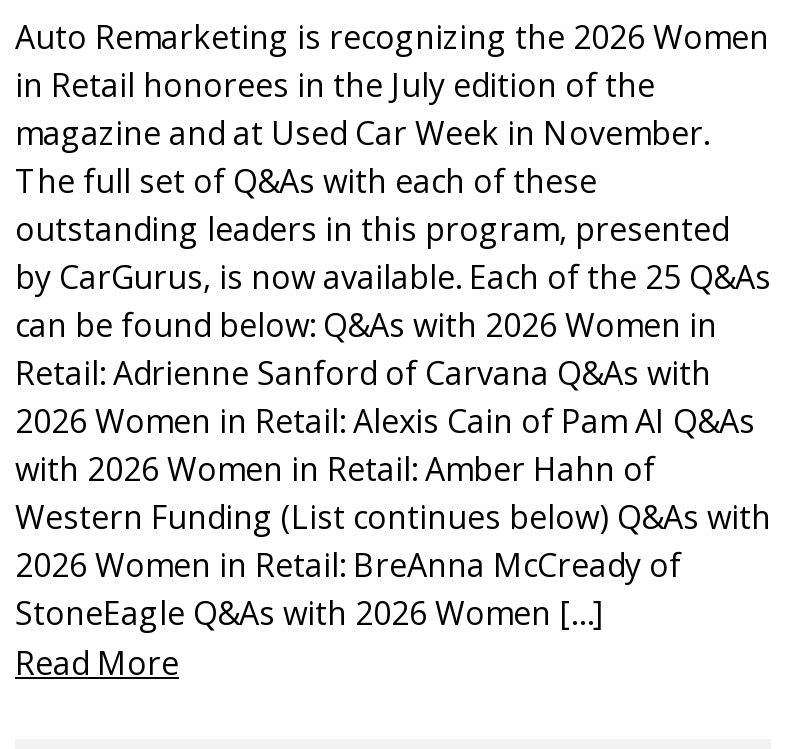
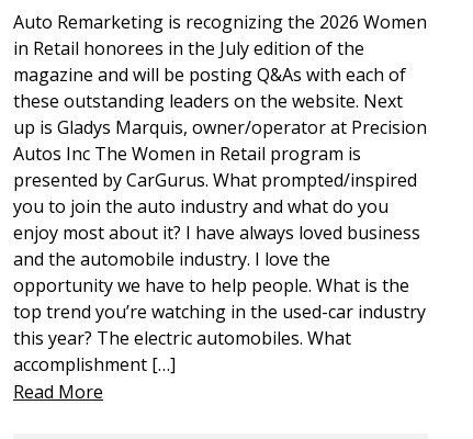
- magazine and at Used Car Week in November.
- The full set of Q&As with each of these
- outstanding leaders in this program, presented
- by CarGurus, is now available. Each of the 25 Q&As
- can be found below: Q&As with 2026 Women in
- Retail: Adrienne Sanford of Carvana Q&As with
- 2026 Women in Retail: Alexis Cain of Pam AI Q&As
- with 2026 Women in Retail: Amber Hahn of
- Western Funding (List continues below) Q&As with
- 2026 Women in Retail: BreAnna McCready of
- StoneEagle Q&As with 2026 Women […]
+ magazine and will be posting Q&As with each of
+ these outstanding leaders on the website. Next
+ up is Gladys Marquis, owner/operator at Precision
+ Autos Inc The Women in Retail program is
+ presented by CarGurus. What prompted/inspired
+ you to join the auto industry and what do you
+ enjoy most about it? I have always loved business
+ and the automobile industry. I love the
+ opportunity we have to help people. What is the
+ top trend you’re watching in the used-car industry
+ this year? The electric automobiles. What
+ accomplishment […]
